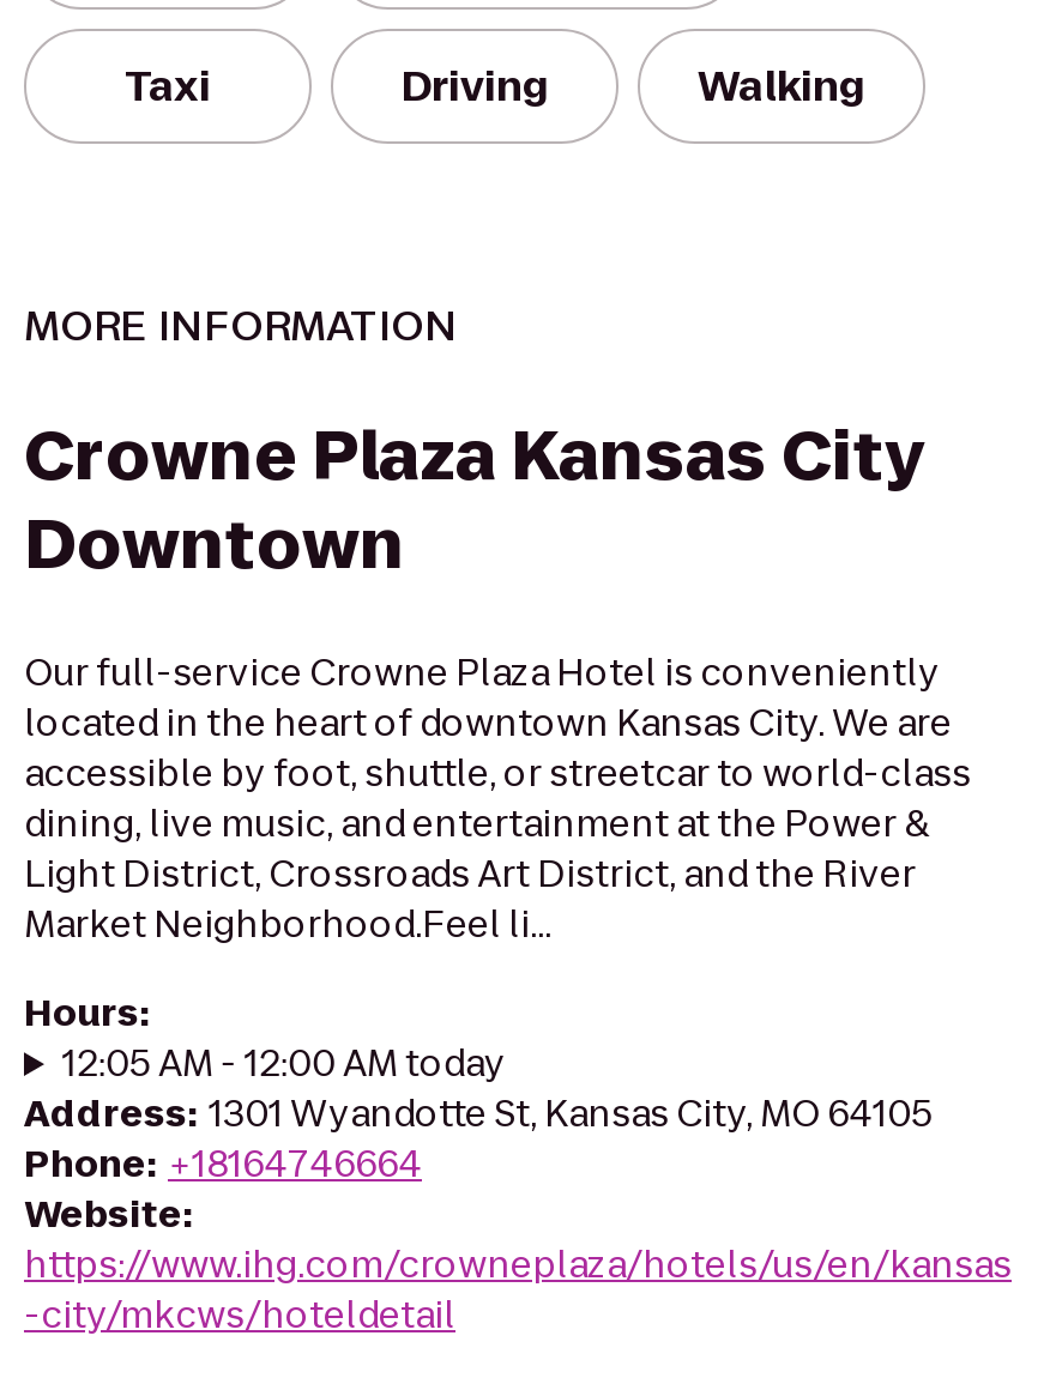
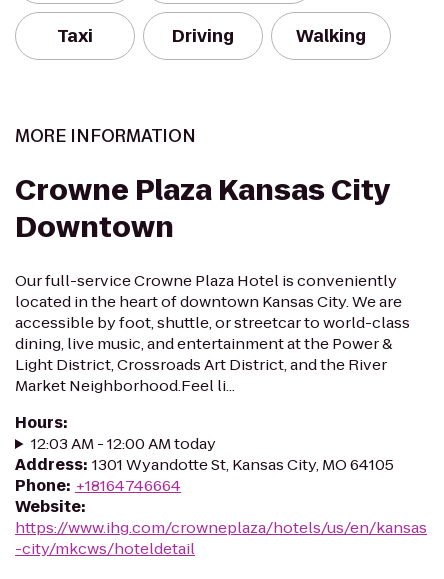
- 12:05 AM - 12:00 AM today
+ 12:03 AM - 12:00 AM today
